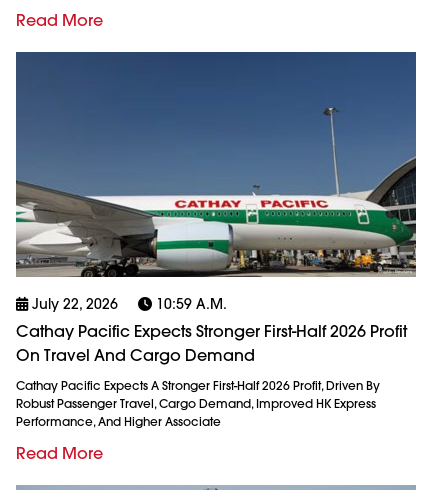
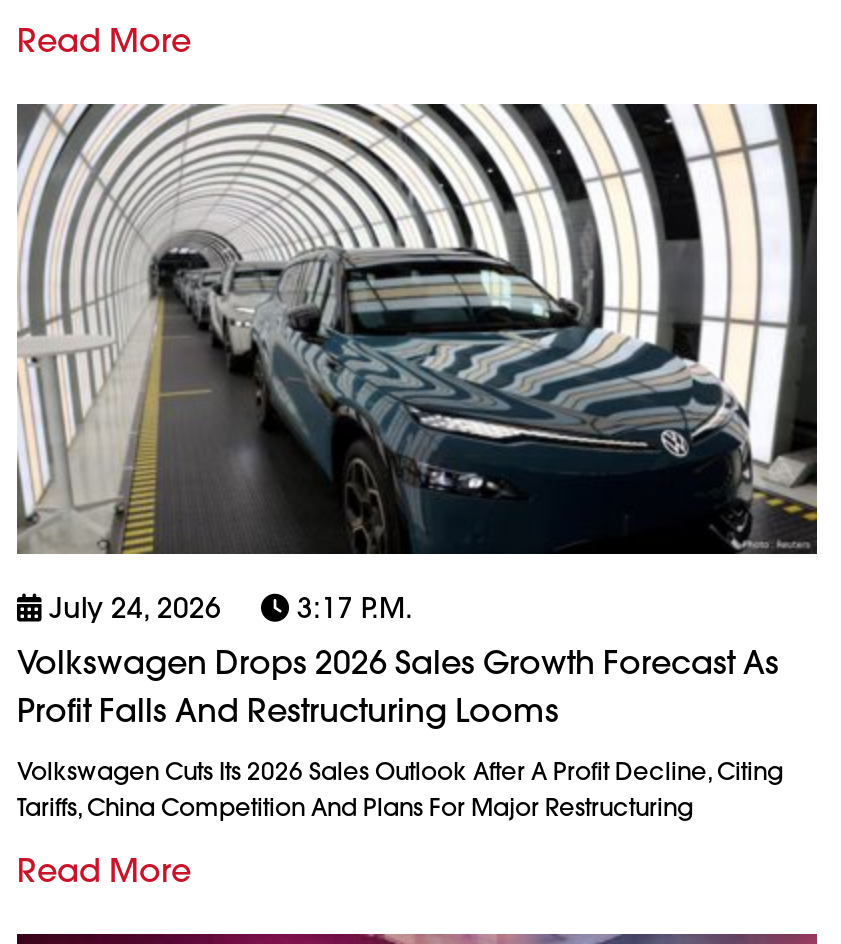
- [image]
- July 22, 2026
- 10:59 A.m.
- Cathay Pacific Expects Stronger First-Half 2026 Profit
- On Travel And Cargo Demand
+ [image]
+ July 24, 2026
+ 3:17 P.m.
+ Volkswagen Drops 2026 Sales Growth Forecast As
+ Profit Falls And Restructuring Looms

- Cathay Pacific Expects A Stronger First-Half 2026 Profit, Driven By
- Robust Passenger Travel, Cargo Demand, Improved HK Express
- Performance, And Higher Associate
+ Volkswagen Cuts Its 2026 Sales Outlook After A Profit Decline, Citing
+ Tariffs, China Competition And Plans For Major Restructuring
